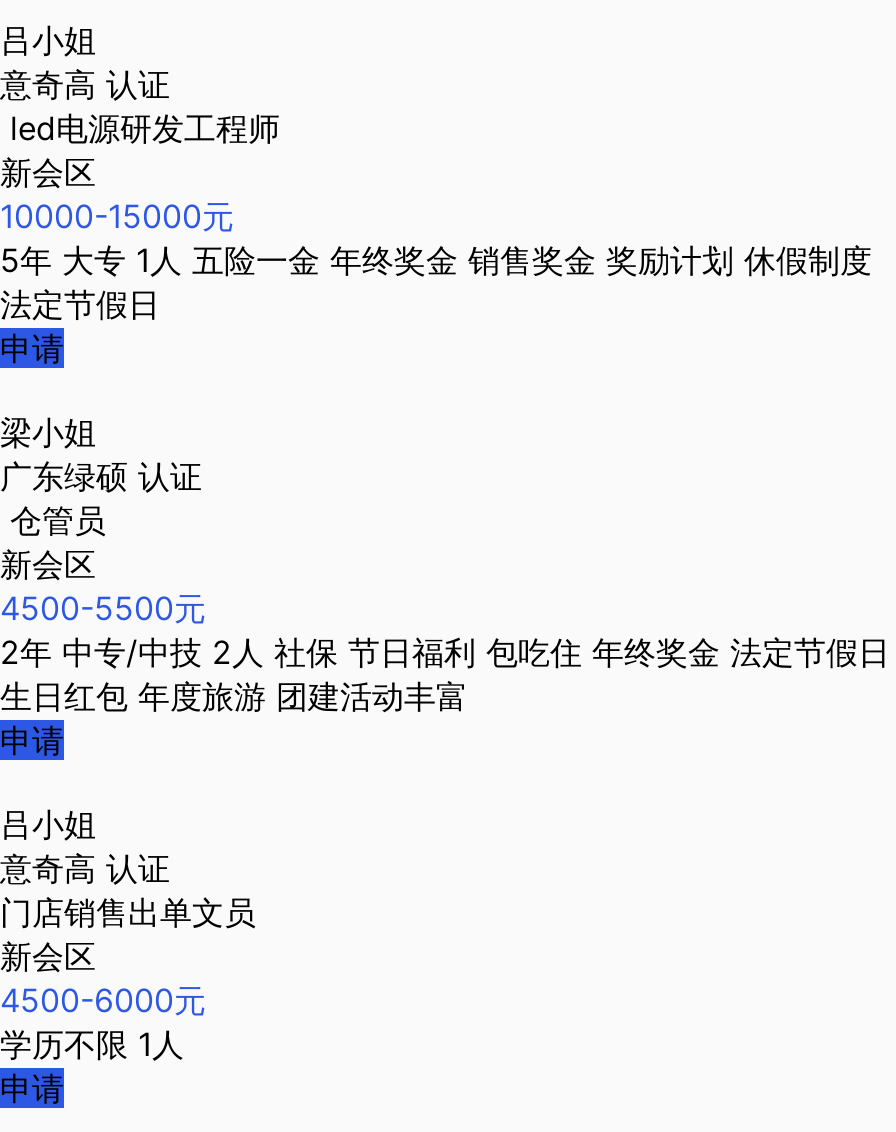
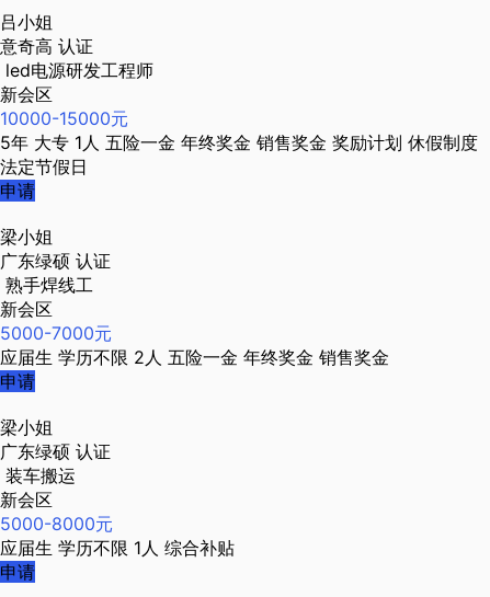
- 仓管员
+ 熟手焊线工

- 4500-5500元
- 2年 中专/中技 2人 社保 节日福利 包吃住 年终奖金 法定节假日
- 生日红包 年度旅游 团建活动丰富
+ 5000-7000元
+ 应届生 学历不限 2人 五险一金 年终奖金 销售奖金

- 吕小姐
- 意奇高 认证
- 门店销售出单文员
+ 梁小姐
+ 广东绿硕 认证
+ 装车搬运

- 4500-6000元
- 学历不限 1人
+ 5000-8000元
+ 应届生 学历不限 1人 综合补贴
